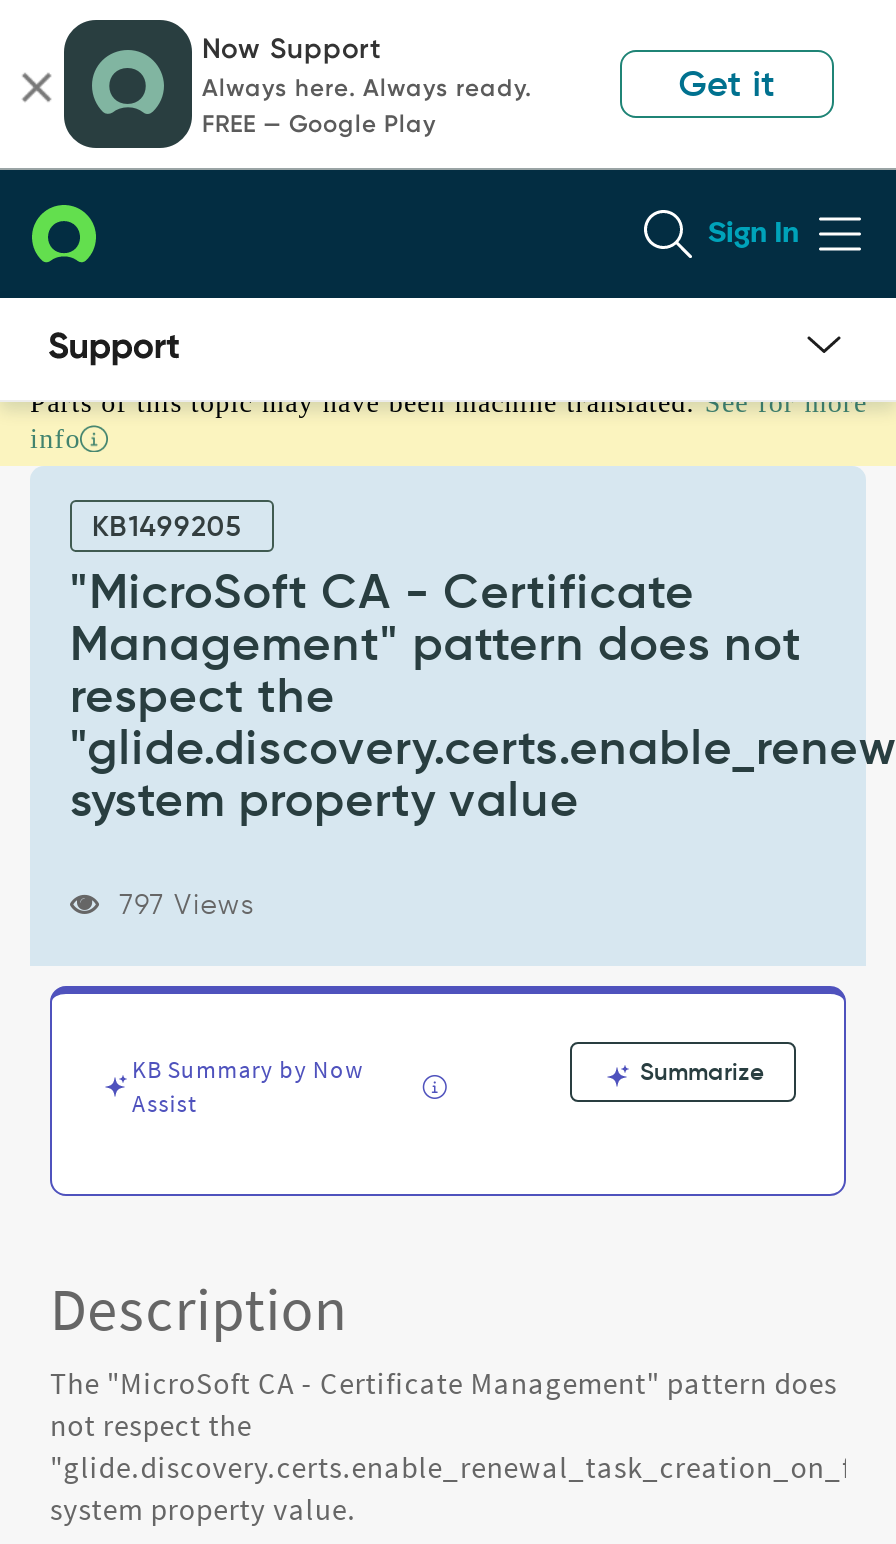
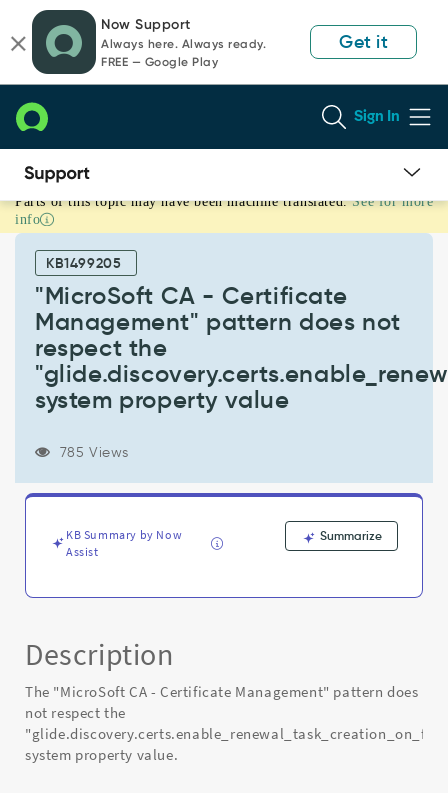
- 797 Views
+ 785 Views
